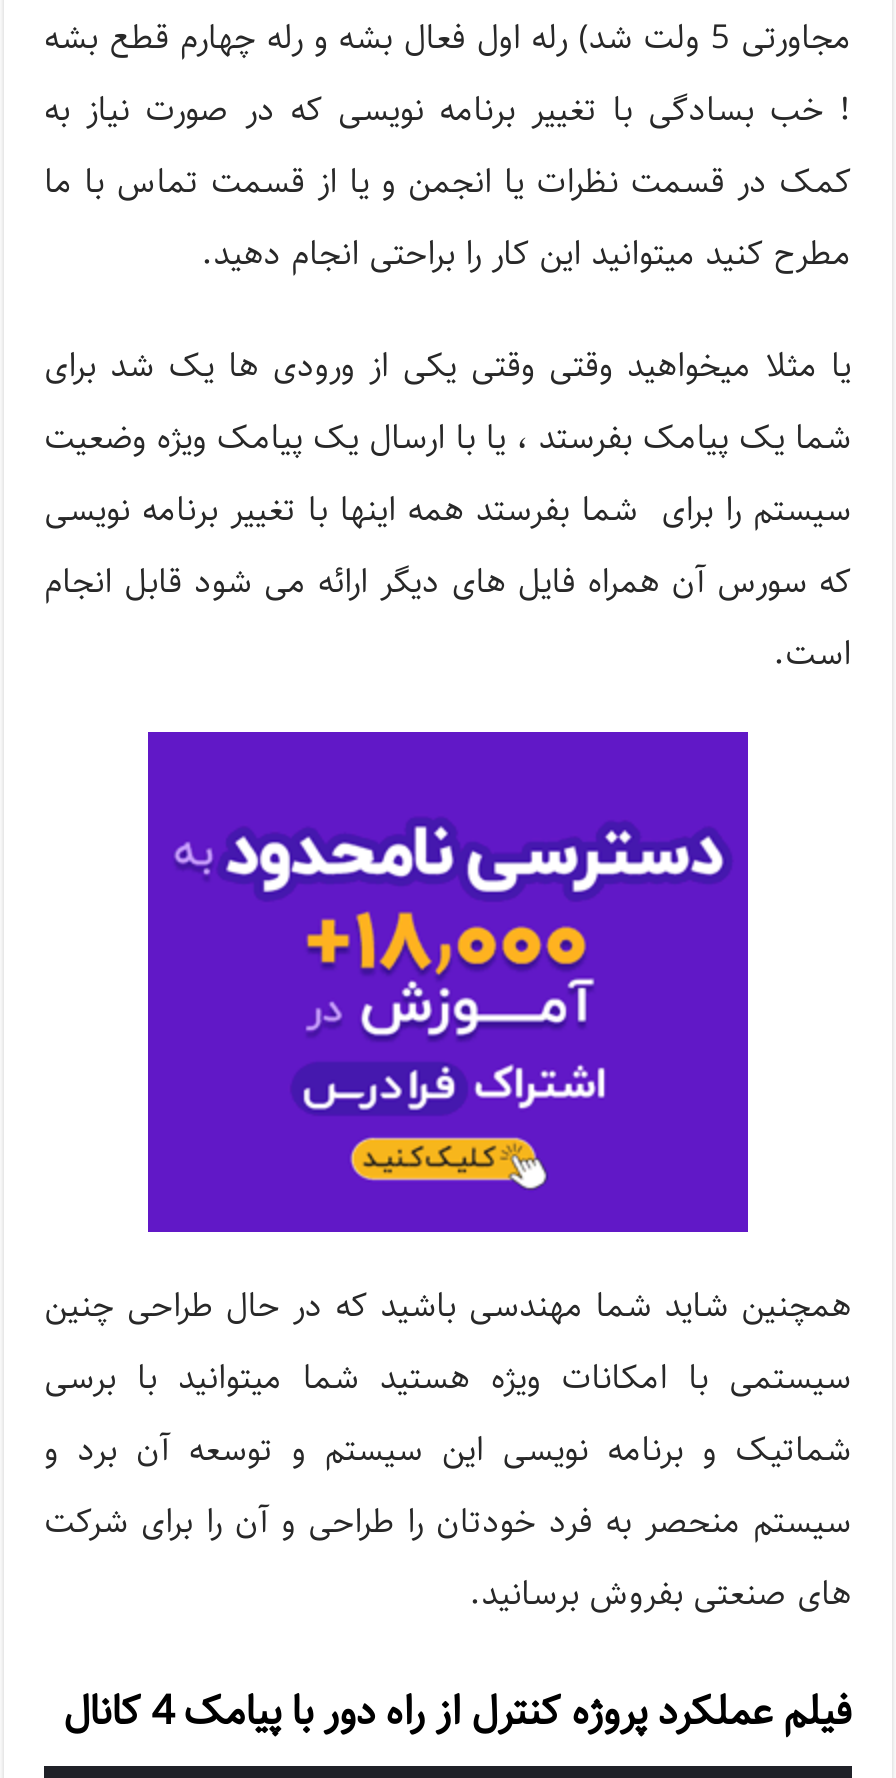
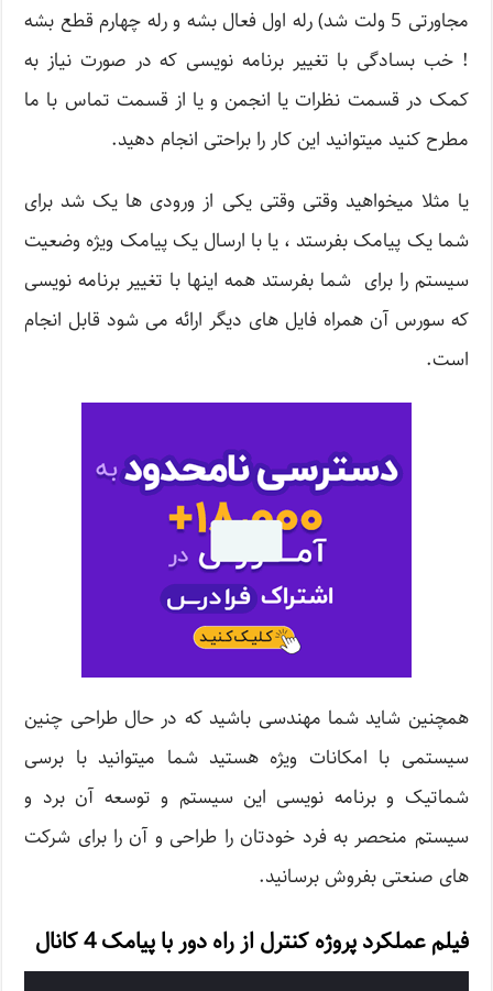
- [image]
+ [image]
